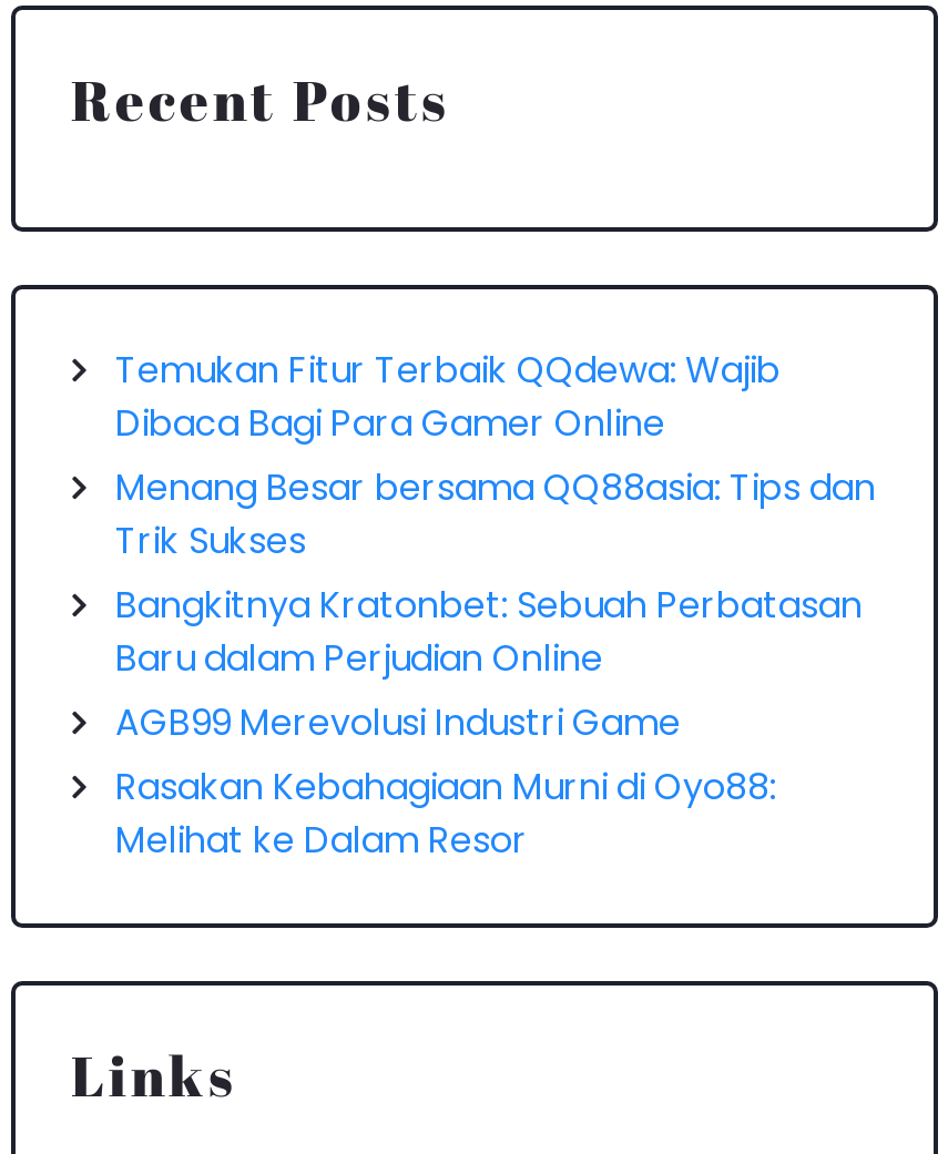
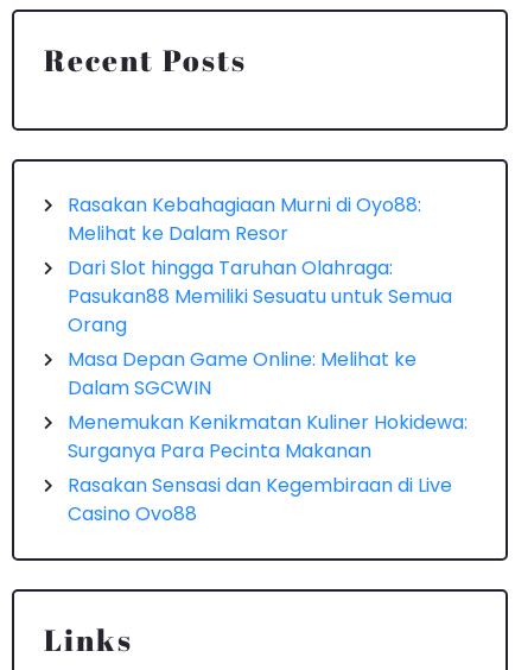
- Temukan Fitur Terbaik QQdewa: Wajib
- Dibaca Bagi Para Gamer Online
- Menang Besar bersama QQ88asia: Tips dan
- Trik Sukses
- Bangkitnya Kratonbet: Sebuah Perbatasan
- Baru dalam Perjudian Online
- AGB99 Merevolusi Industri Game

moved up: Rasakan Kebahagiaan Murni di Oyo88: | Melihat ke Dalam Resor

+ Dari Slot hingga Taruhan Olahraga:
+ Pasukan88 Memiliki Sesuatu untuk Semua
+ Orang
+ Masa Depan Game Online: Melihat ke
+ Dalam SGCWIN
+ Menemukan Kenikmatan Kuliner Hokidewa:
+ Surganya Para Pecinta Makanan
+ Rasakan Sensasi dan Kegembiraan di Live
+ Casino Ovo88
